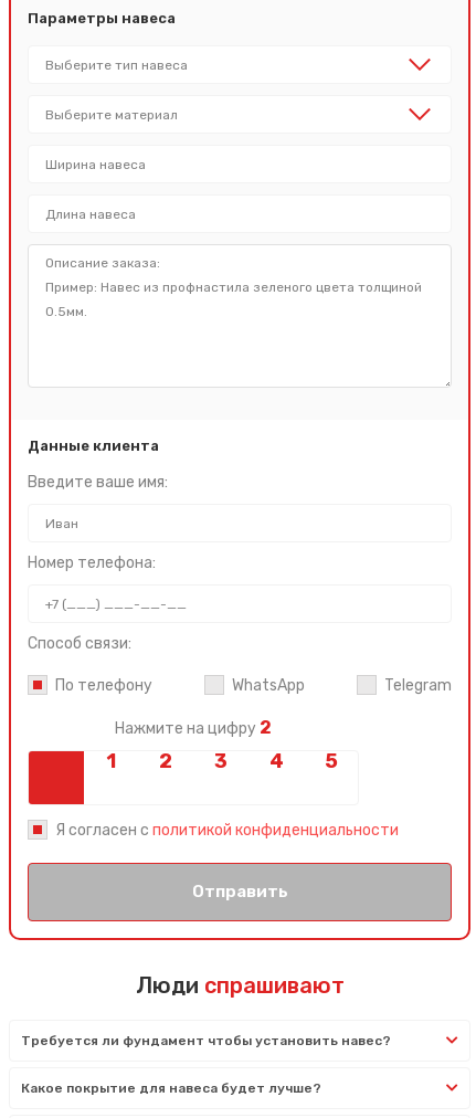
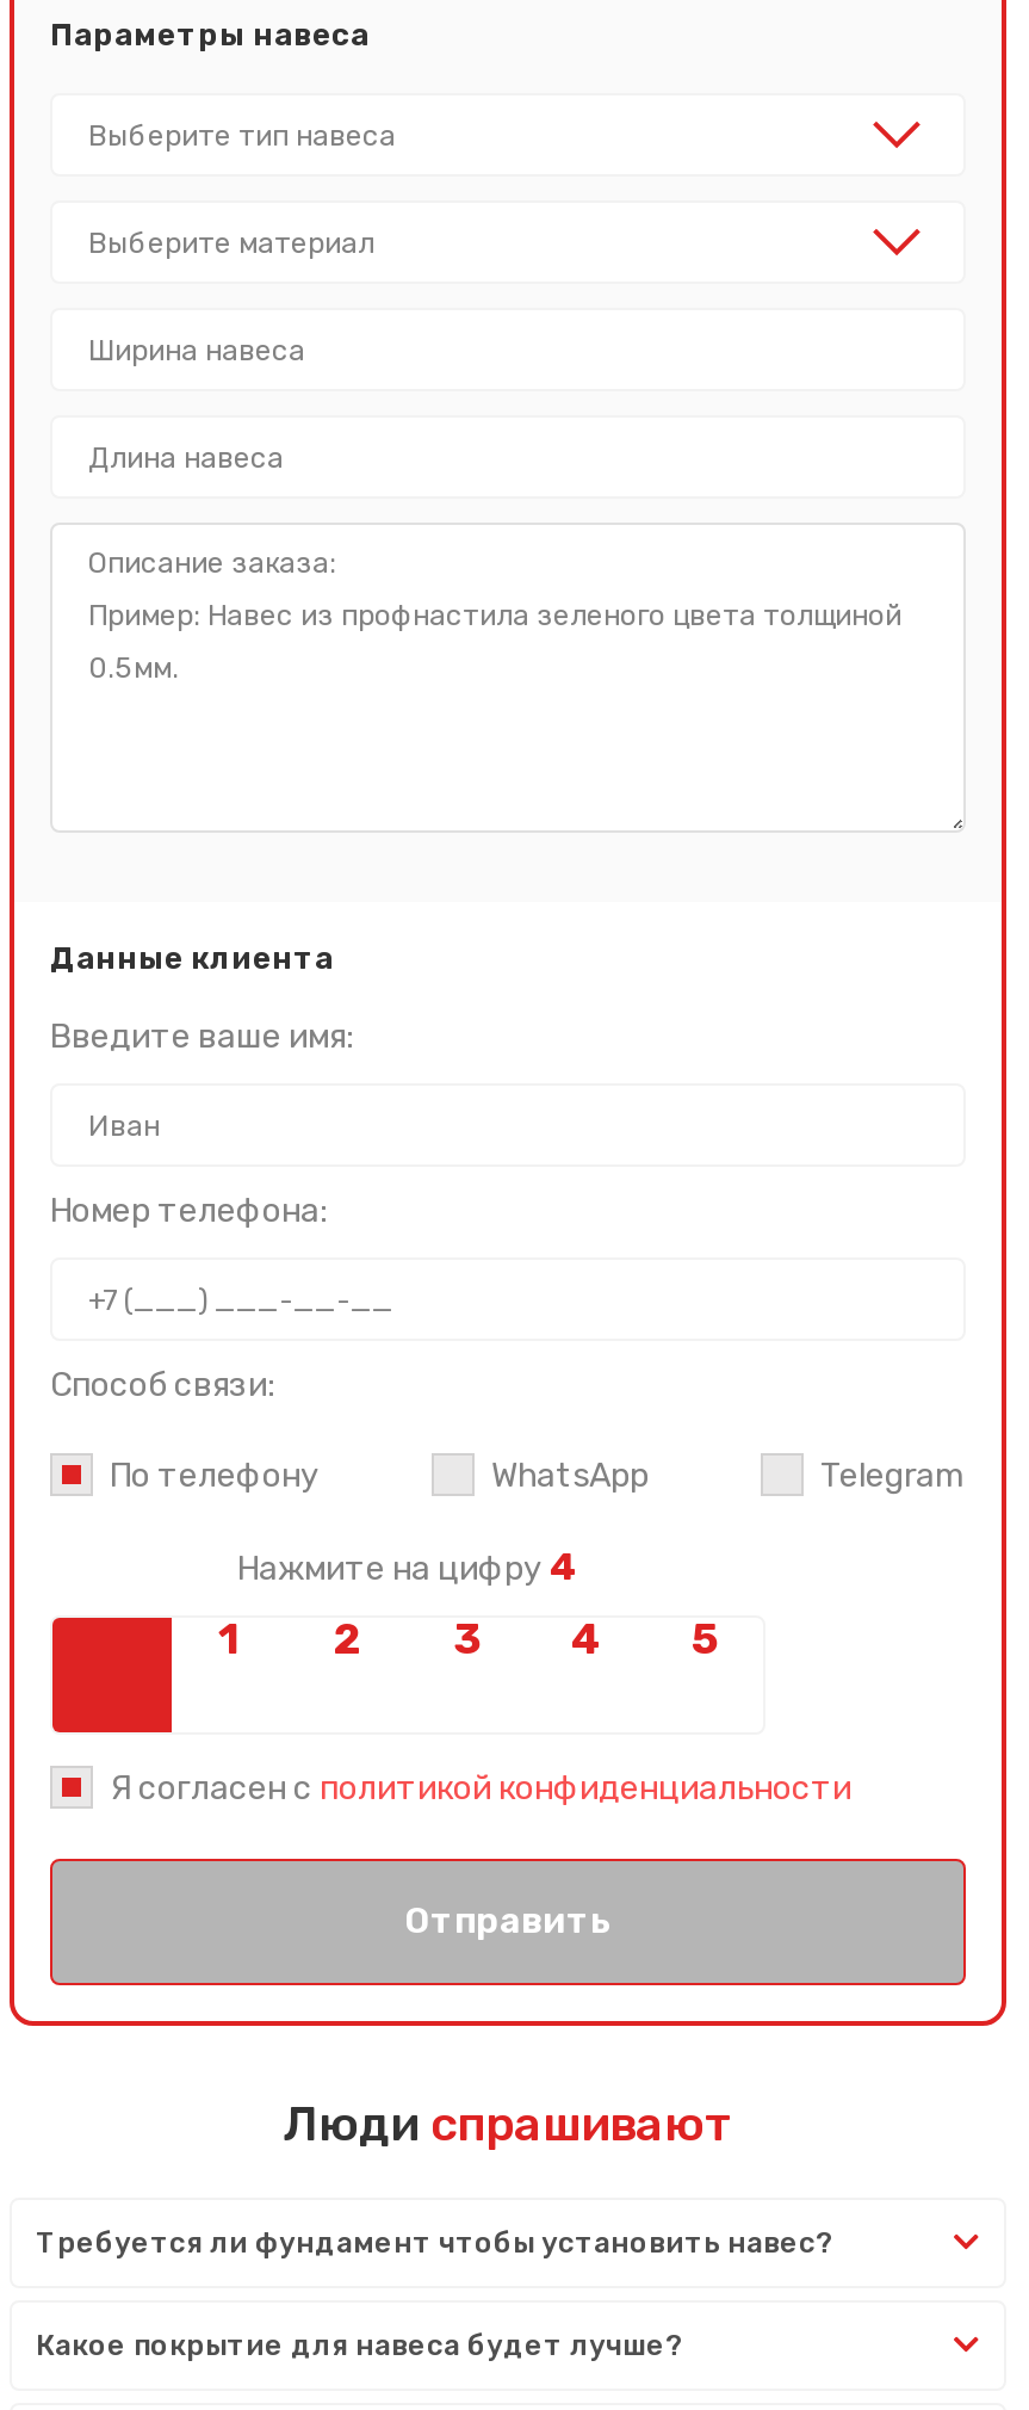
- Нажмите на цифру 2
+ Нажмите на цифру 4
